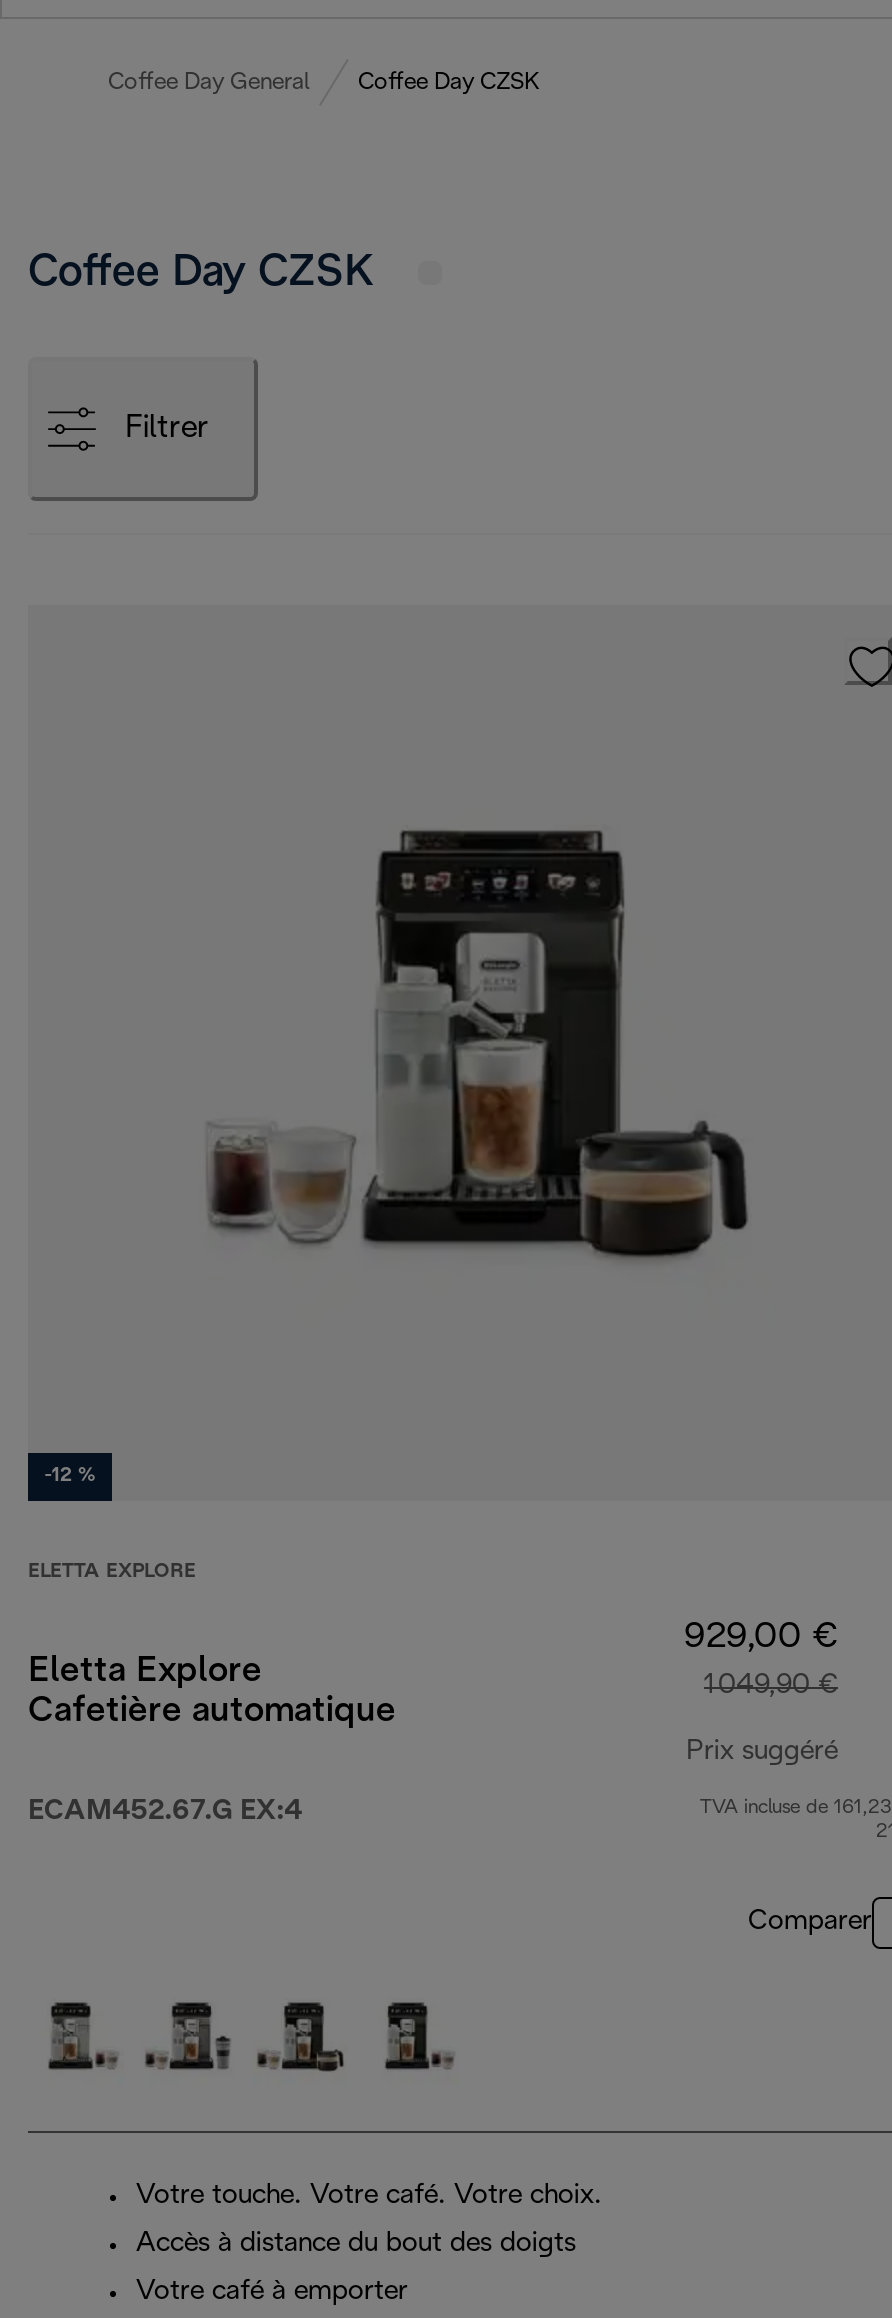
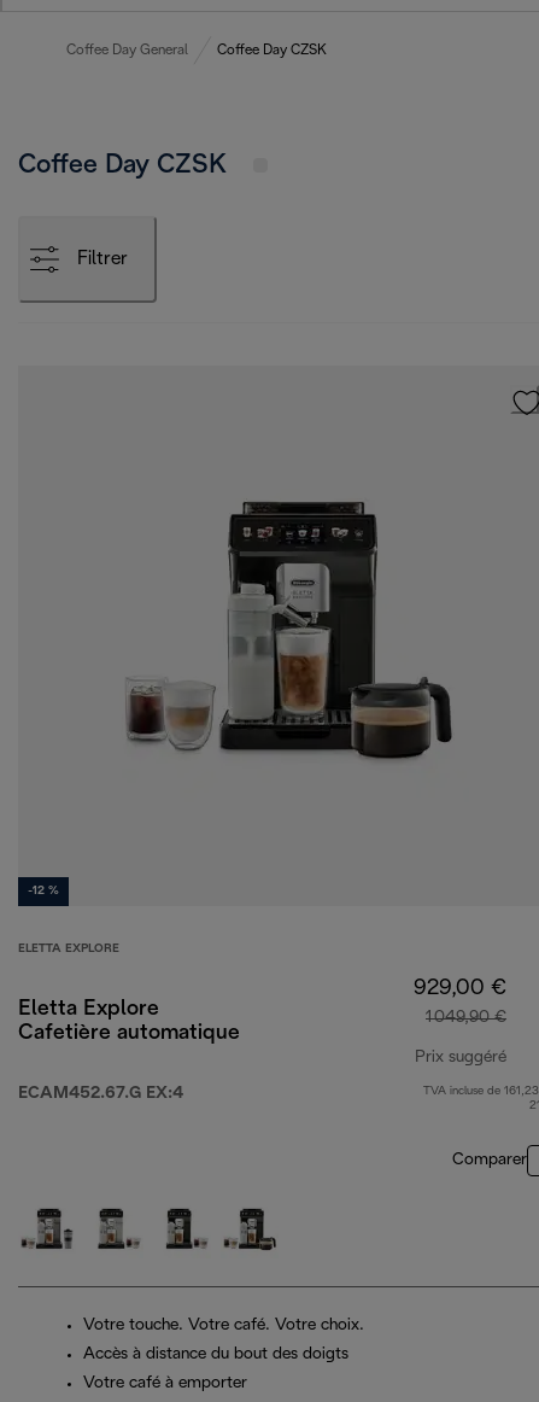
- [image]
+ [image]

- [image]
+ [image]

- [image]
+ [image]

- [image]
+ [image]
